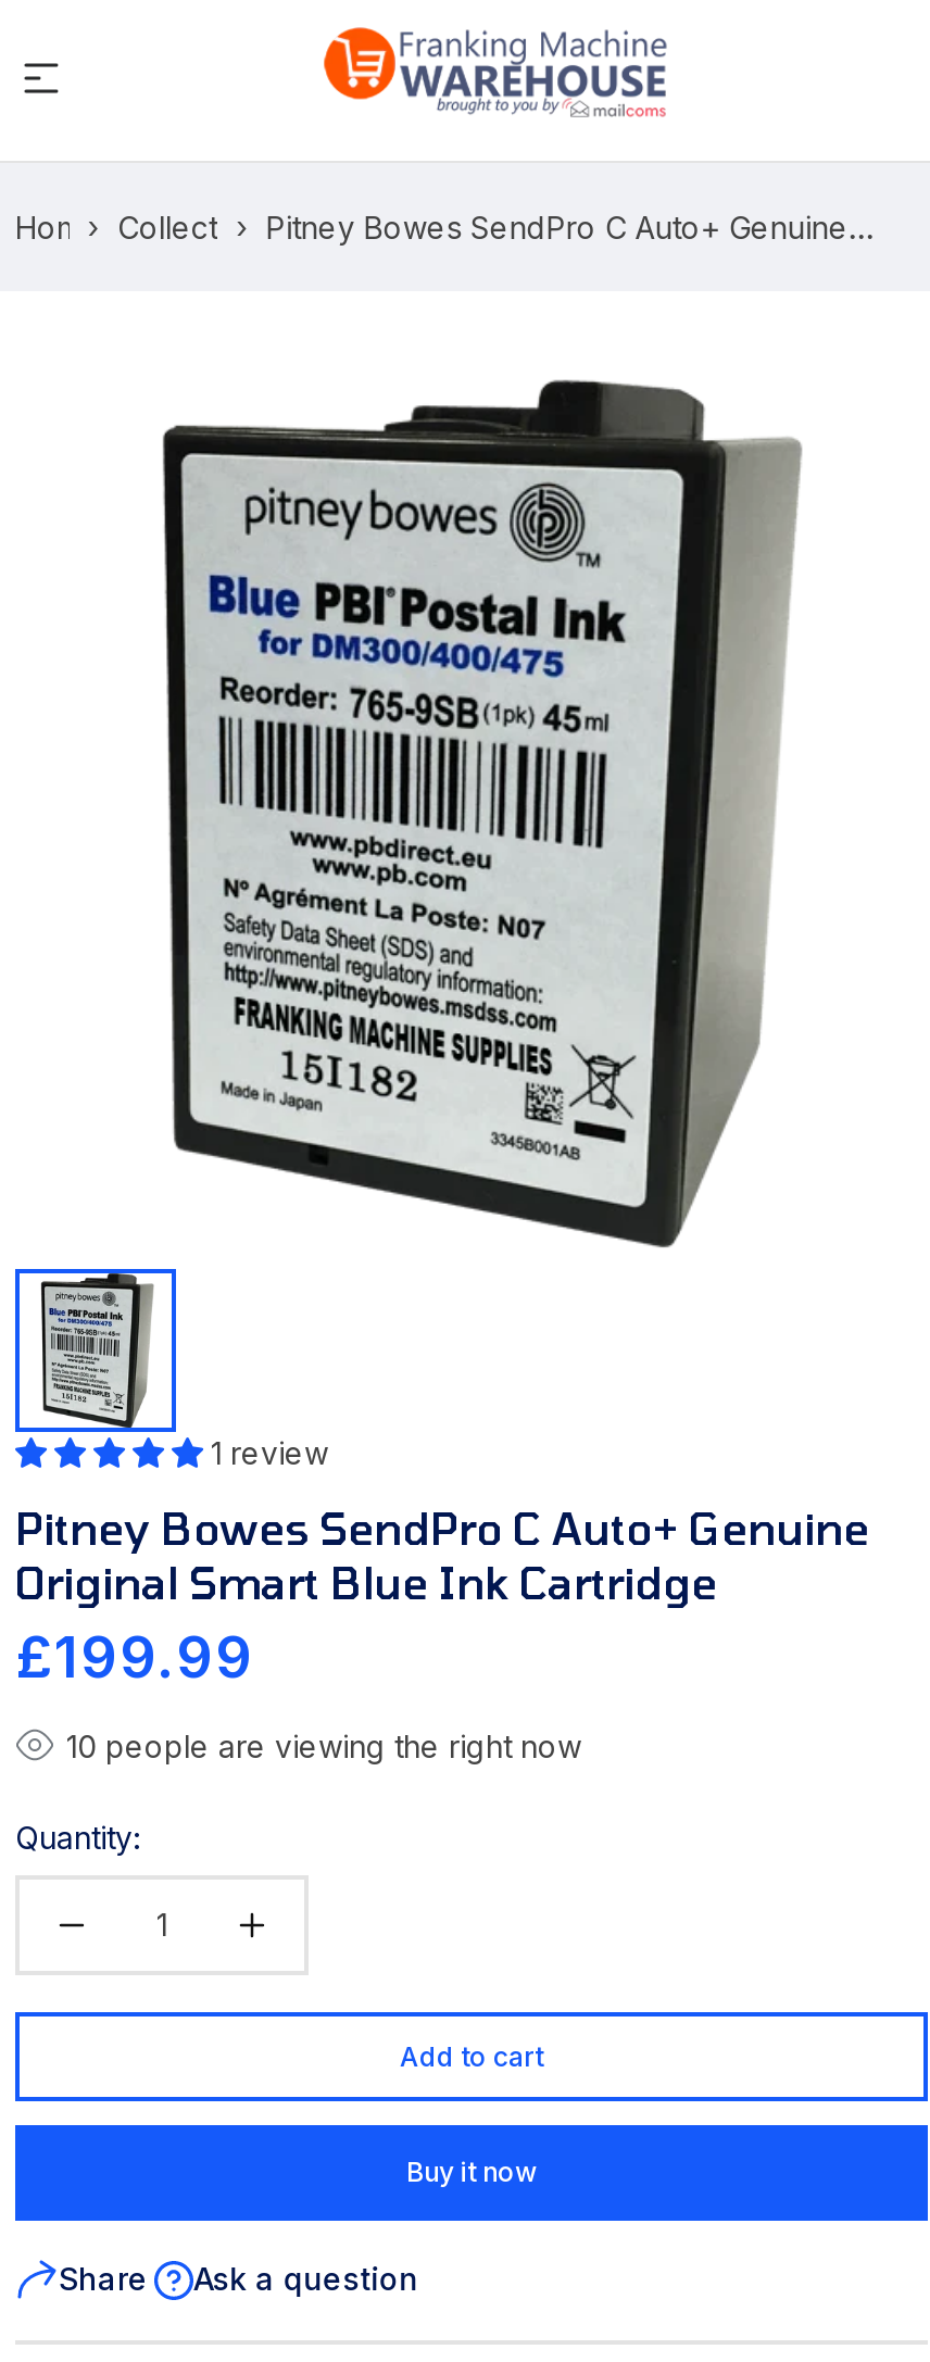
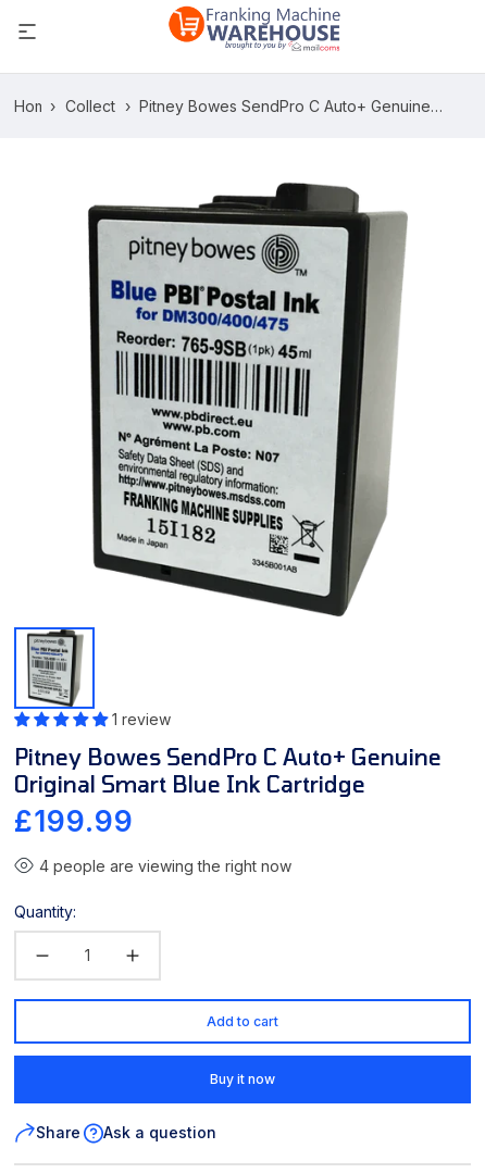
- 10 people are viewing the right now
+ 4 people are viewing the right now
